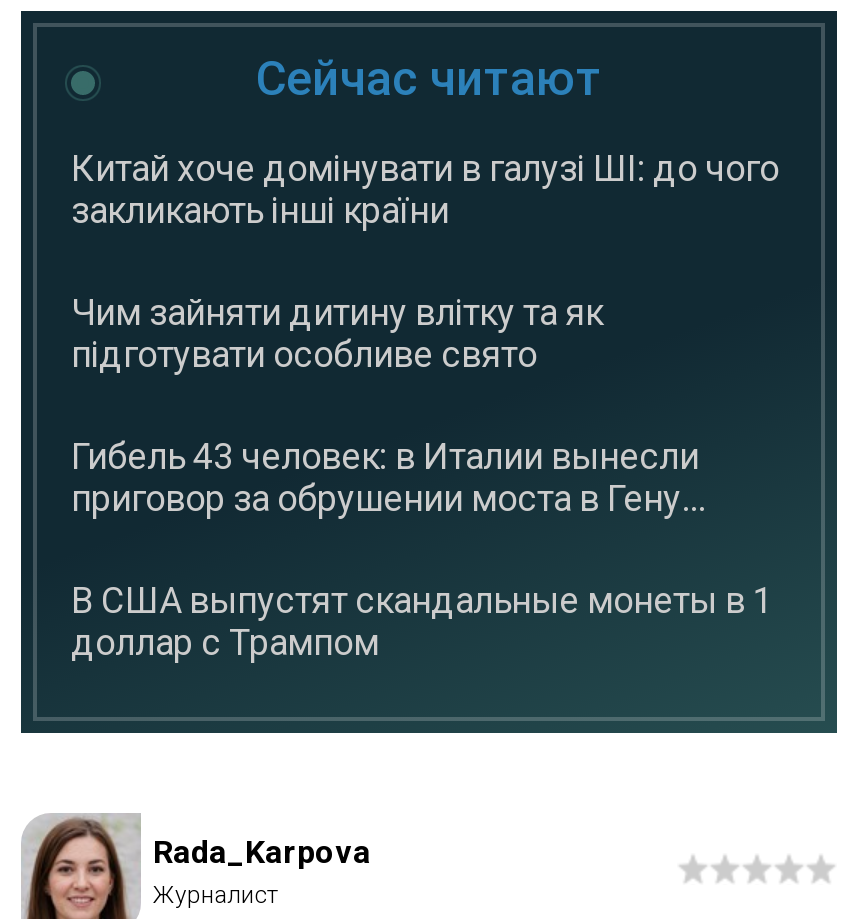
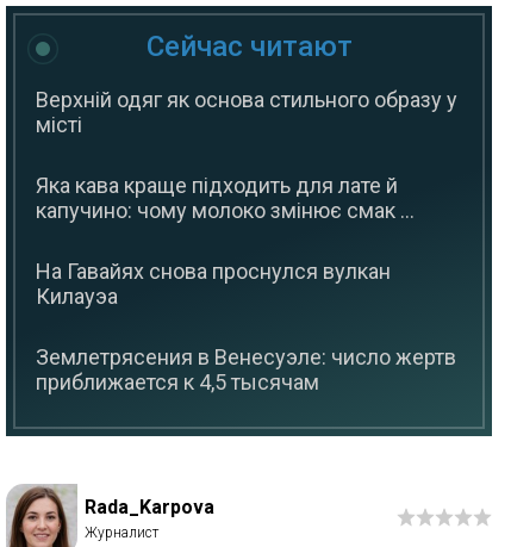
- Китай хоче домінувати в галузі ШІ: до чого
- закликають інші країни
+ Верхній одяг як основа стильного образу у
+ місті

- Чим зайняти дитину влітку та як
- підготувати особливе свято
+ Яка кава краще підходить для лате й
+ капучино: чому молоко змінює смак ...

- Гибель 43 человек: в Италии вынесли
- приговор за обрушении моста в Гену...
+ На Гавайях снова проснулся вулкан
+ Килауэа

- В США выпустят скандальные монеты в 1
- доллар с Трампом
+ Землетрясения в Венесуэле: число жертв
+ приближается к 4,5 тысячам
